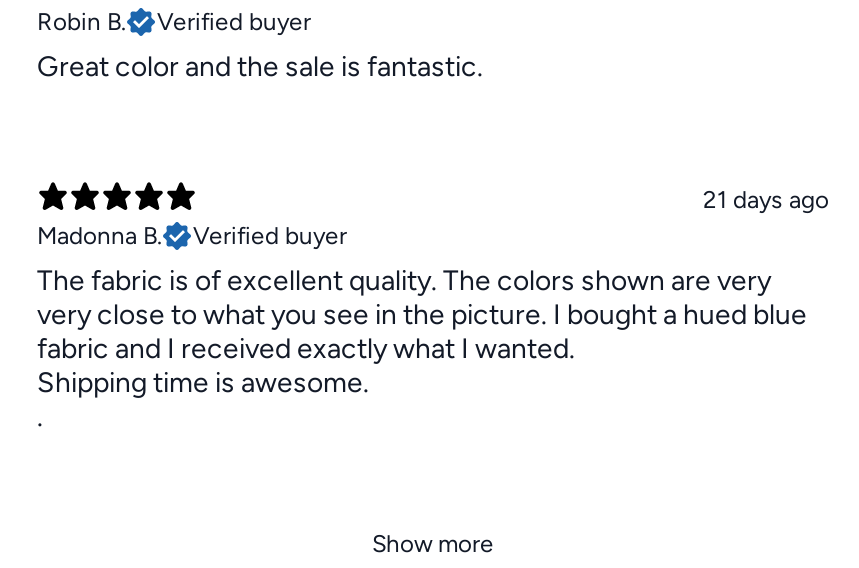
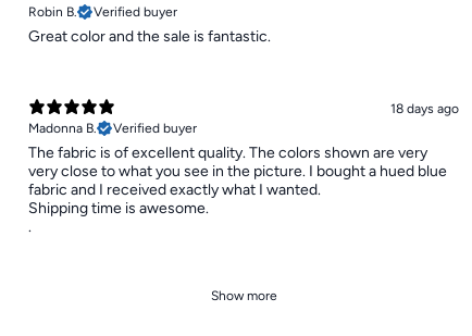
- 21 days ago
+ 18 days ago
